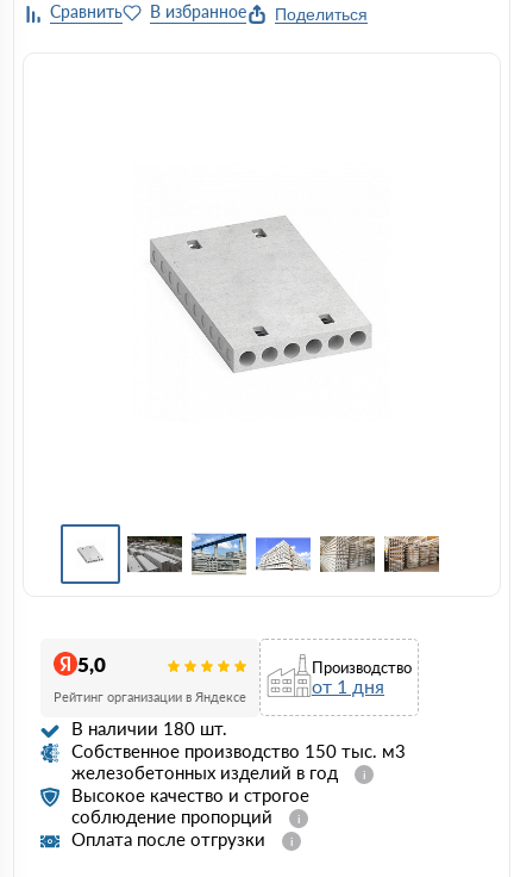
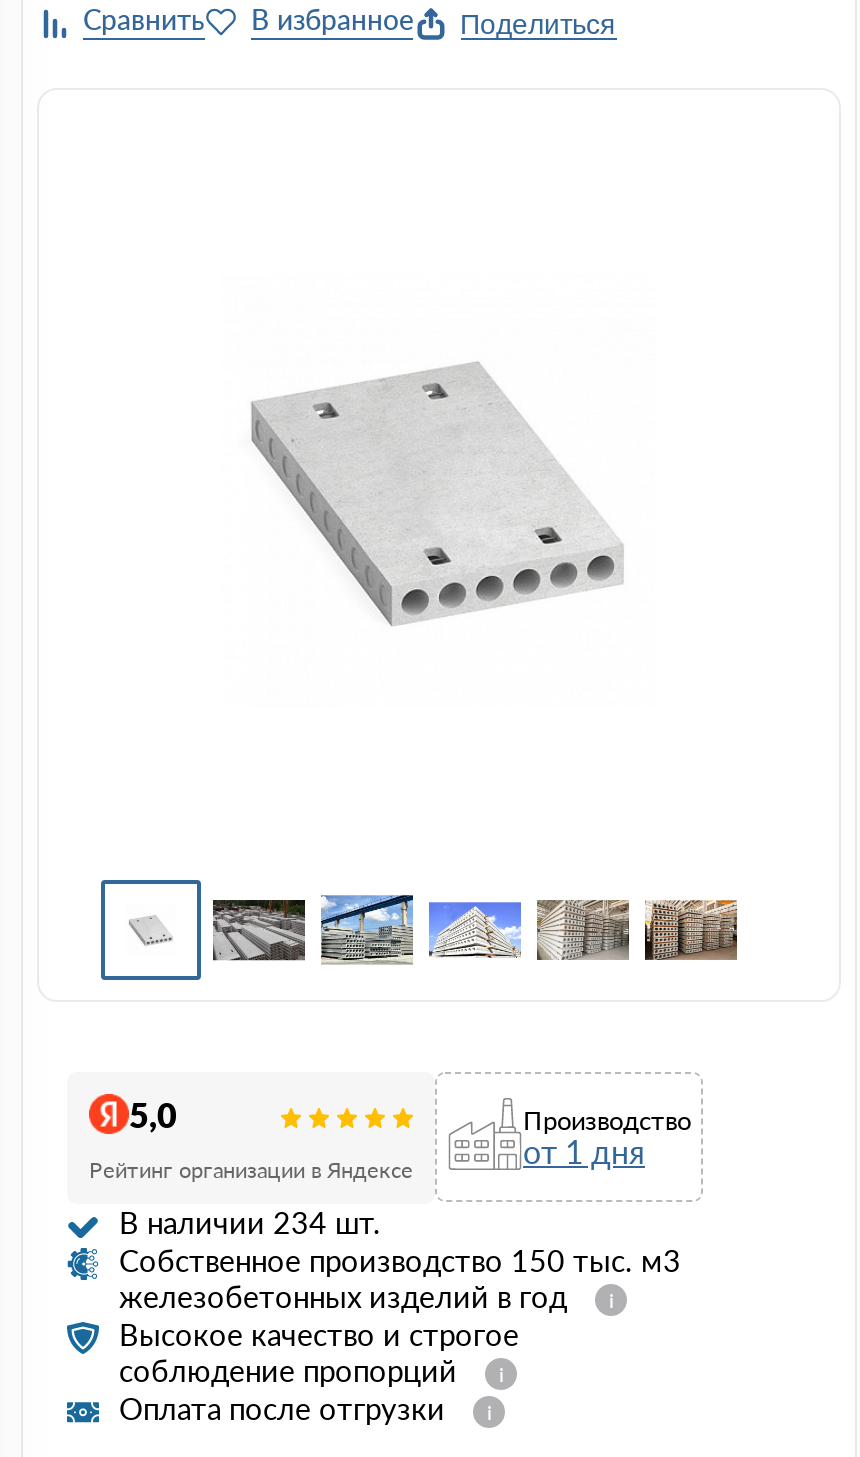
- В наличии 180 шт.
+ В наличии 234 шт.
